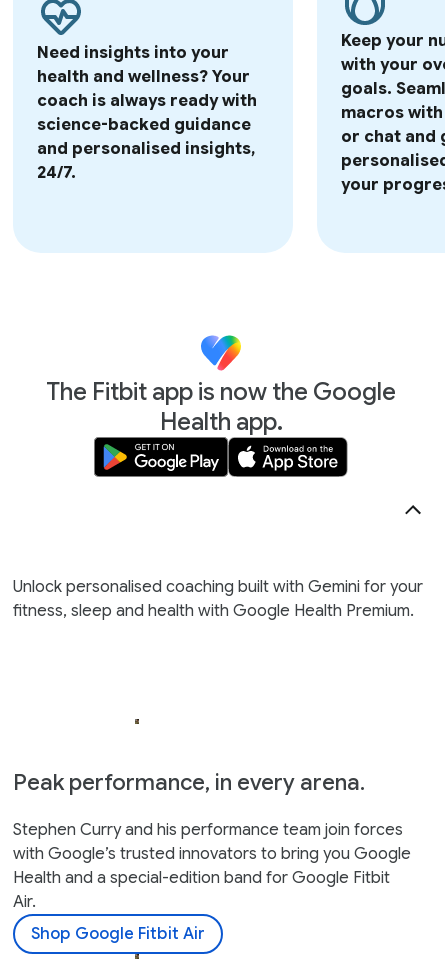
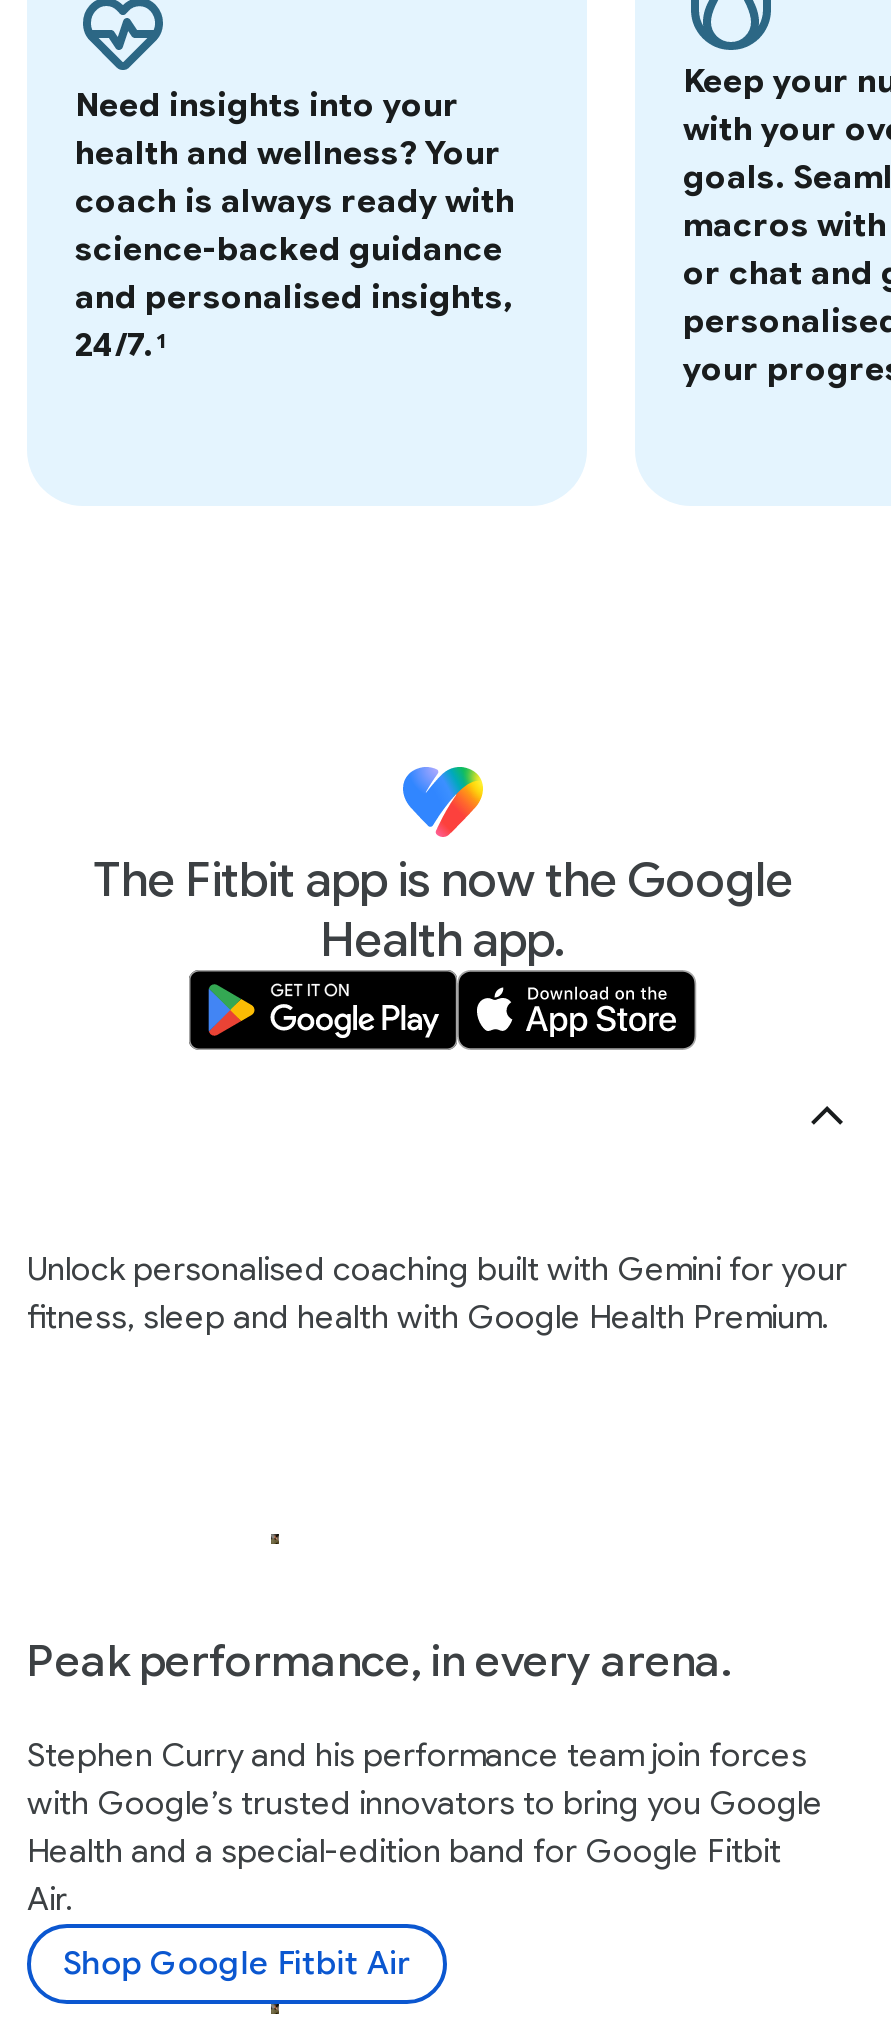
- 24/7.
+ 24/7. 1
